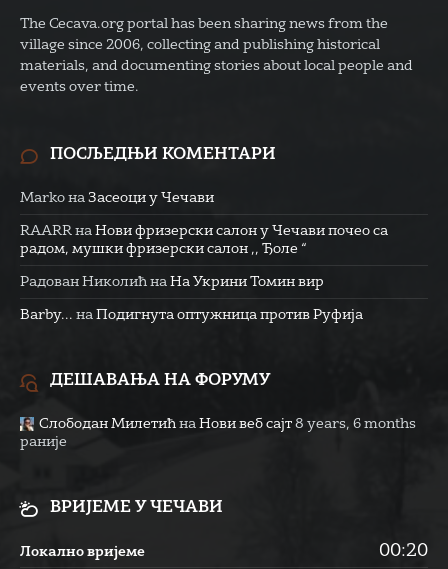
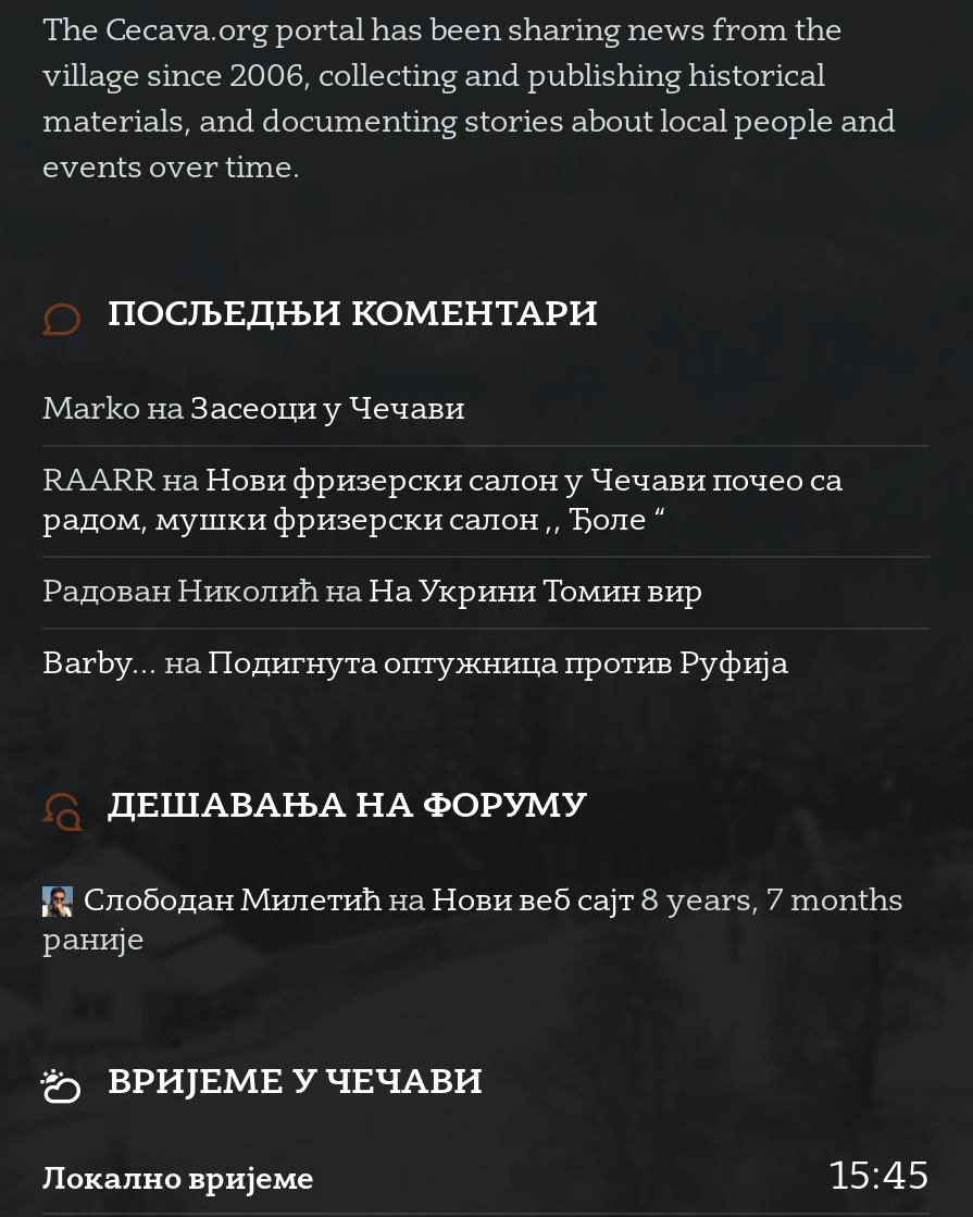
- Слободан Милетић на Нови веб сајт 8 years, 6 months
+ Слободан Милетић на Нови веб сајт 8 years, 7 months

- 00:20
+ 15:45
